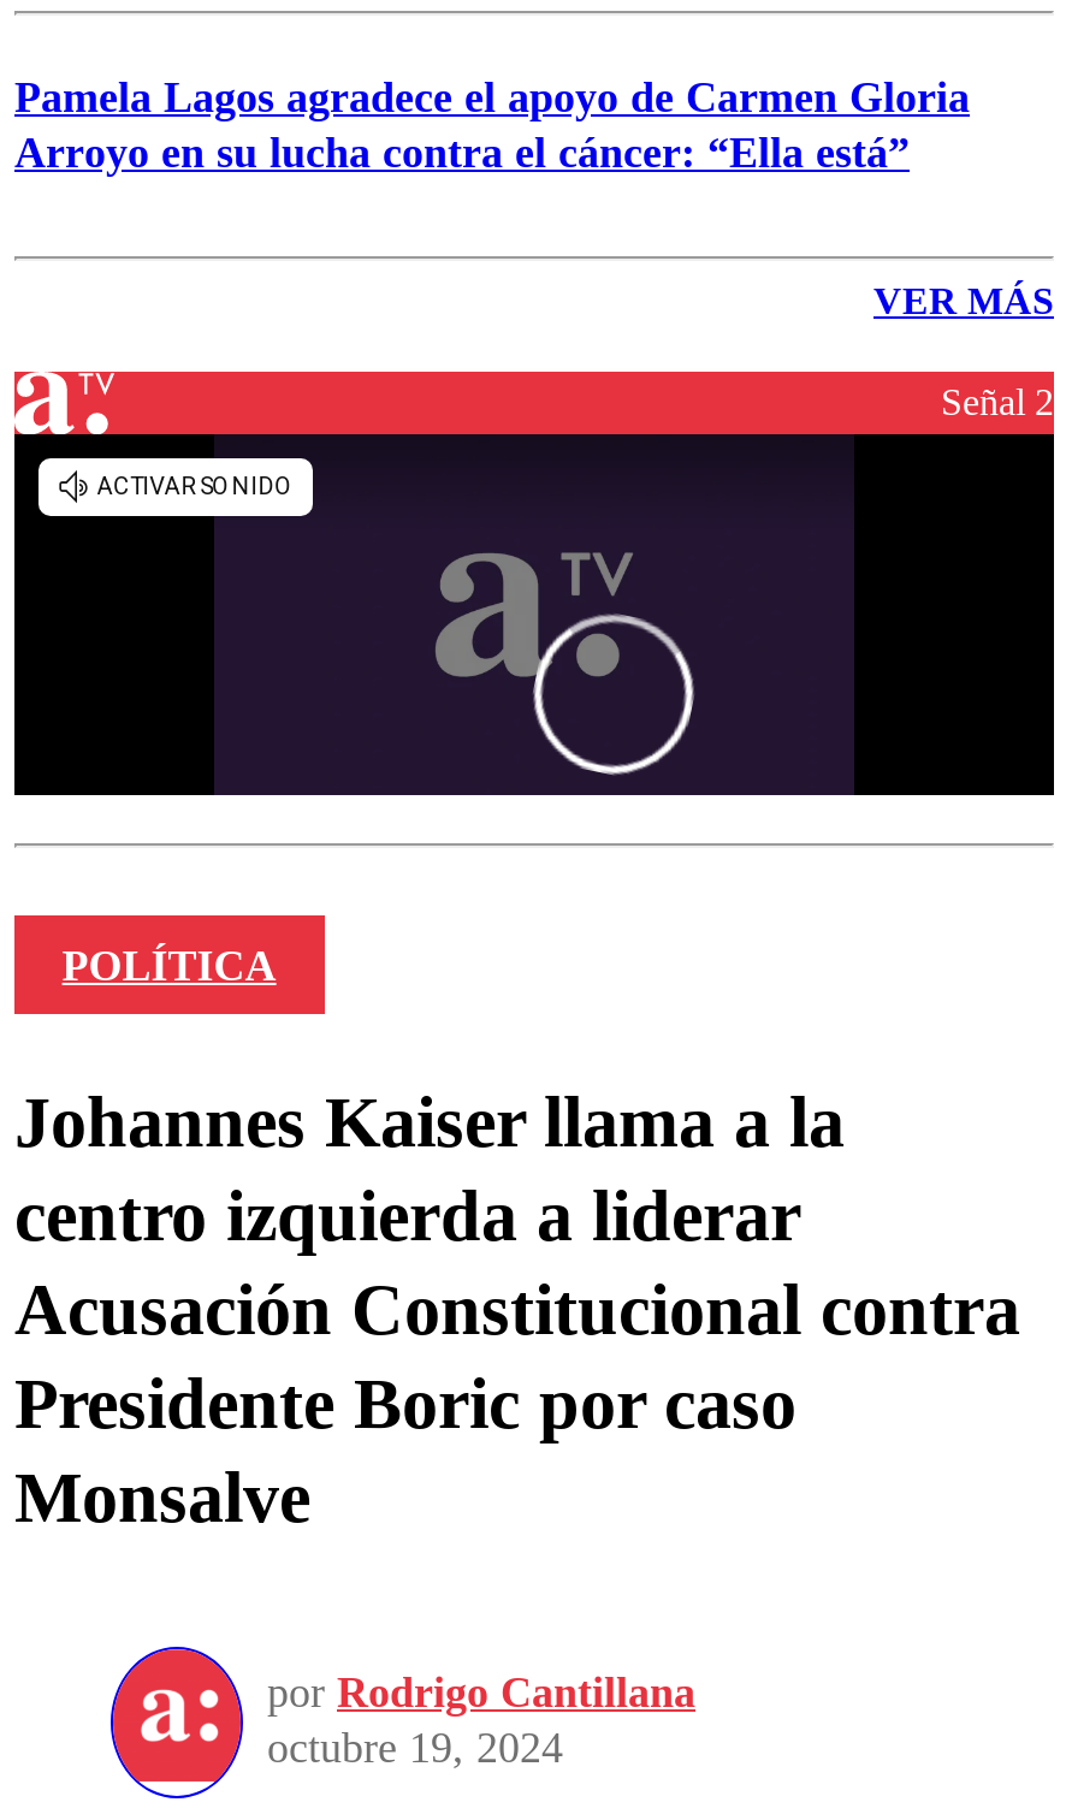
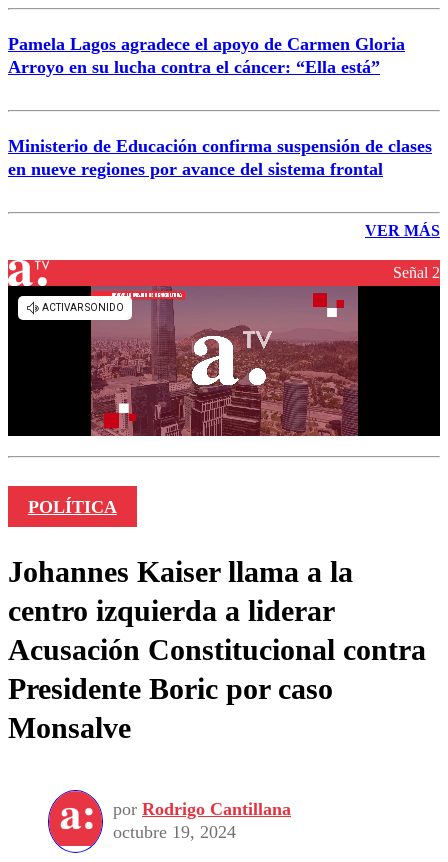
+ Ministerio de Educación confirma suspensión de clases
+ en nueve regiones por avance del sistema frontal

- [image]
+ [image]
